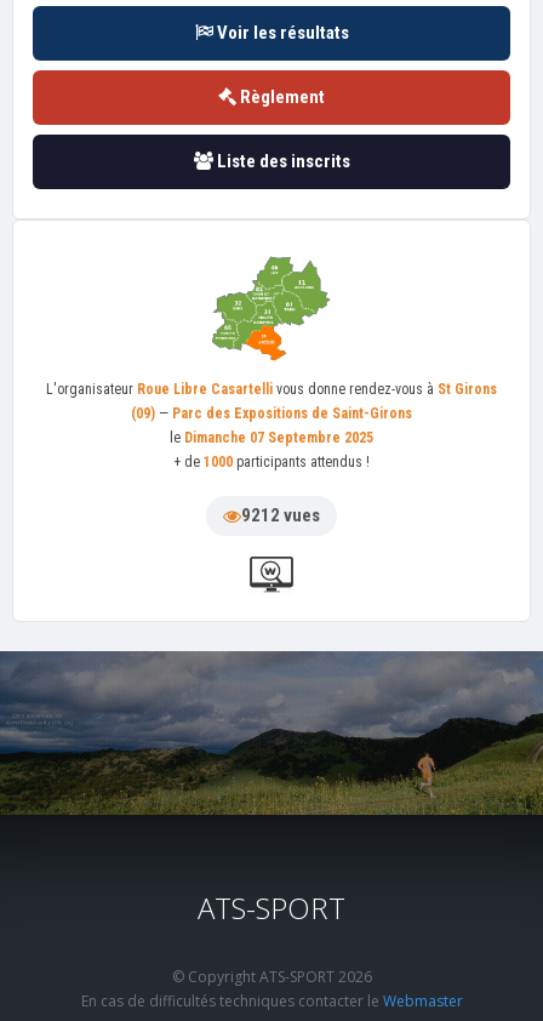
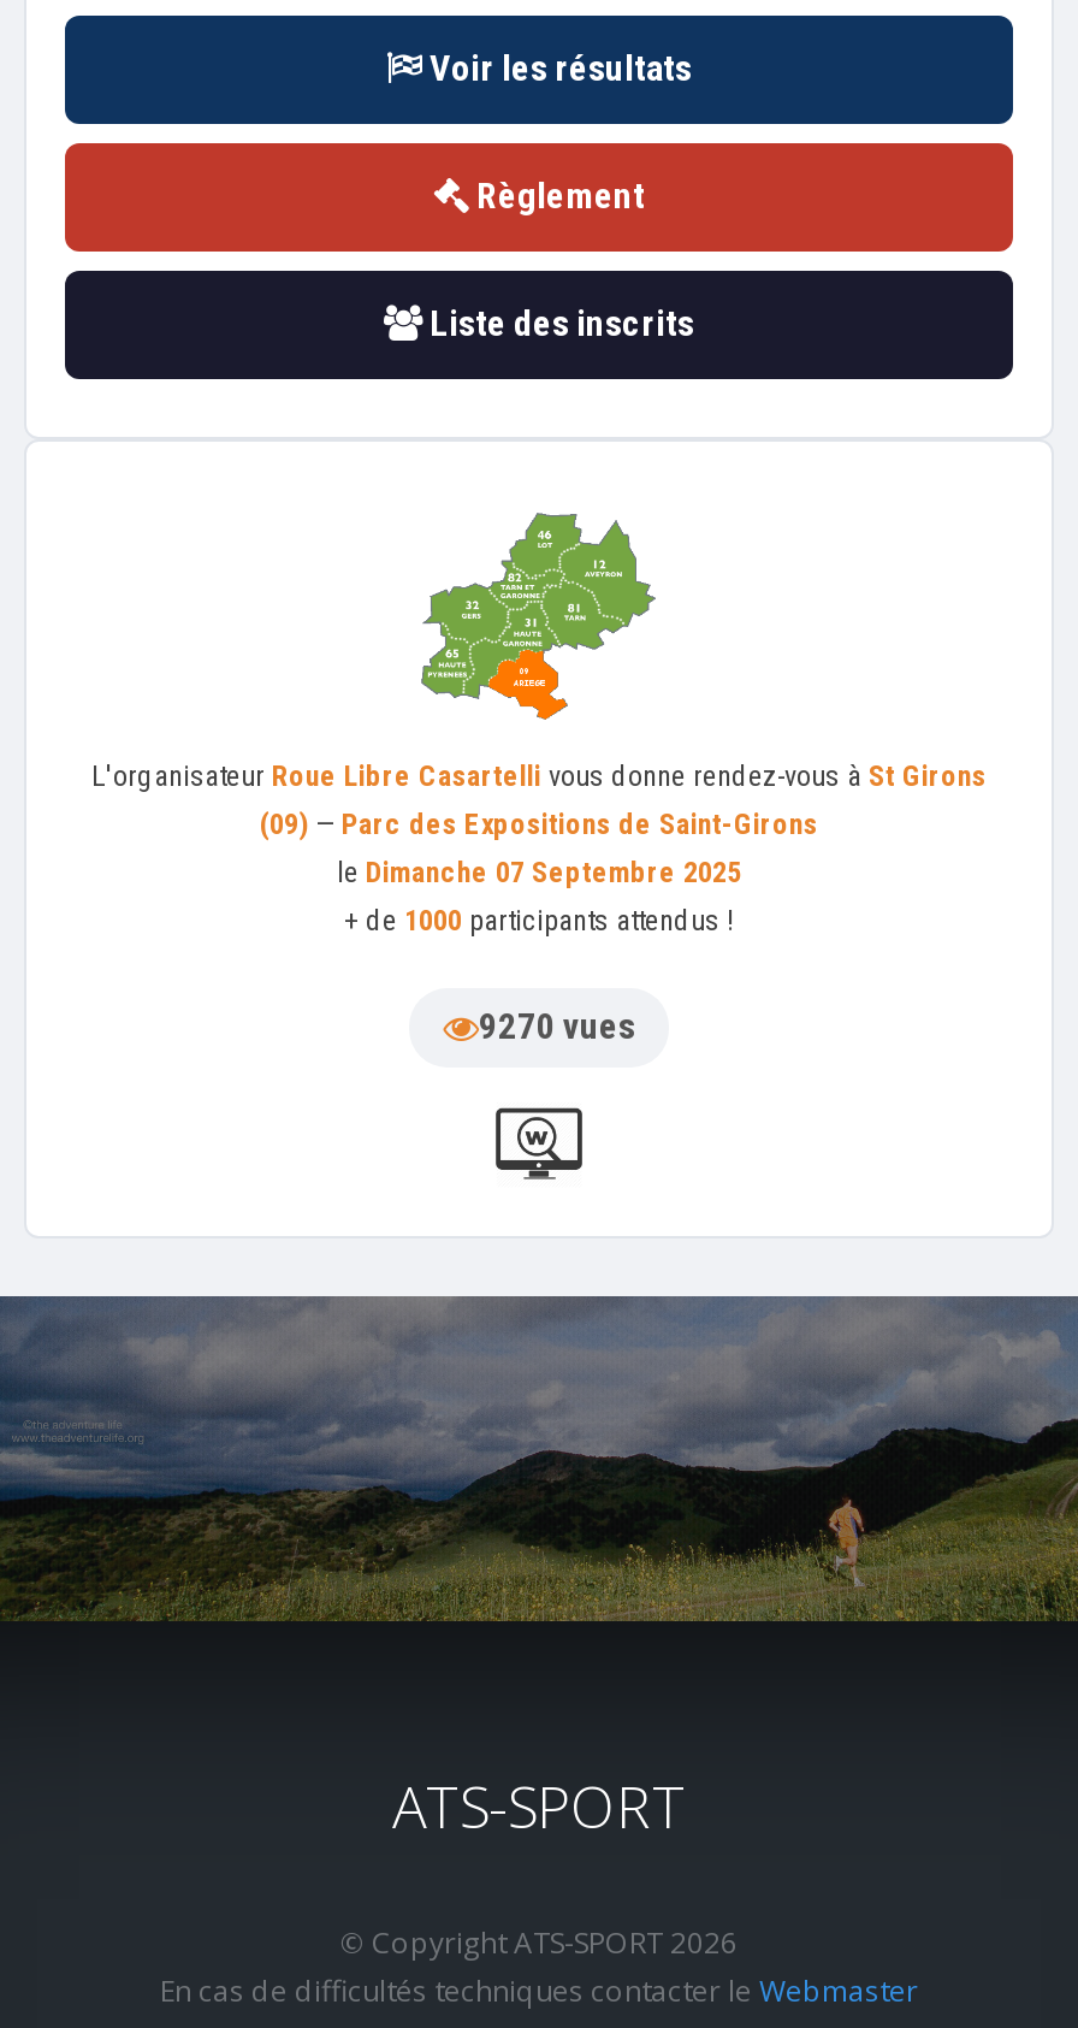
- 9212 vues
+ 9270 vues
